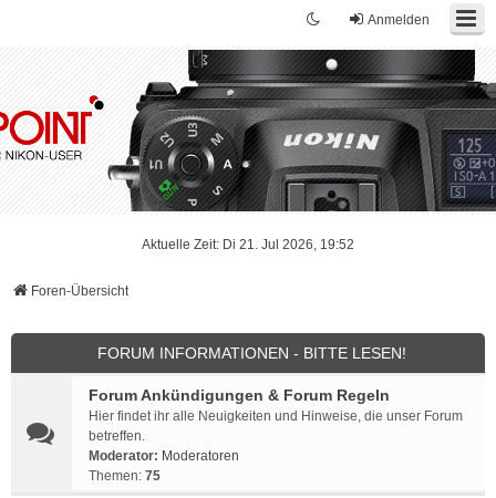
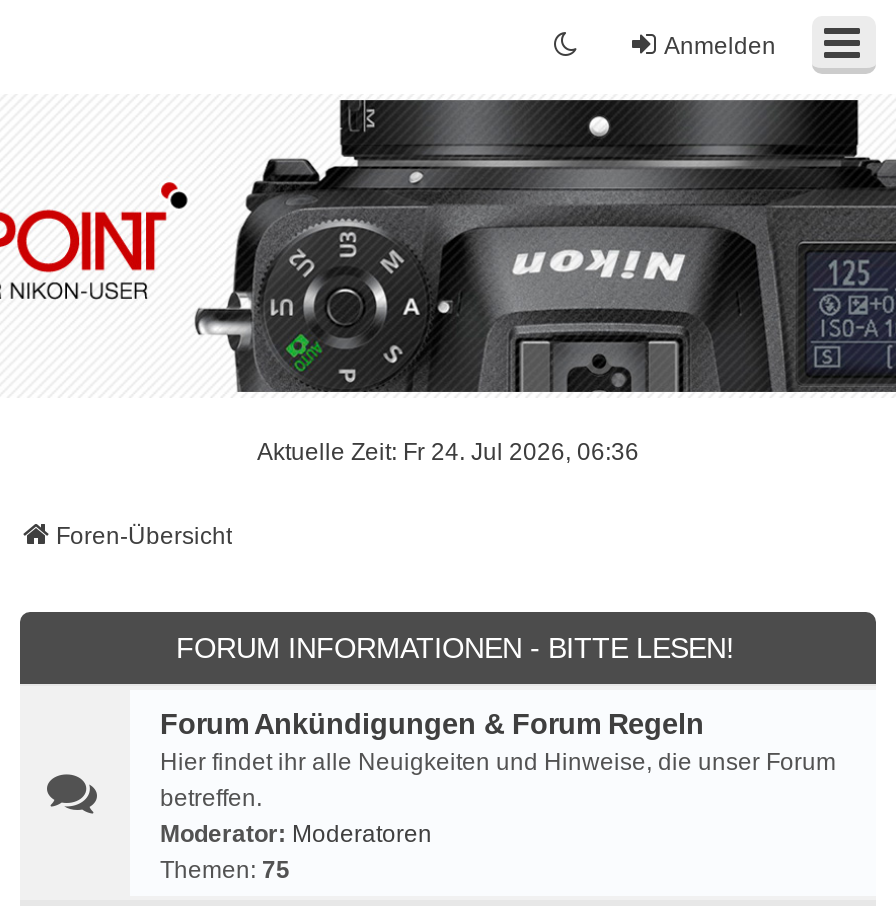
- Aktuelle Zeit: Di 21. Jul 2026, 19:52
+ Aktuelle Zeit: Fr 24. Jul 2026, 06:36
